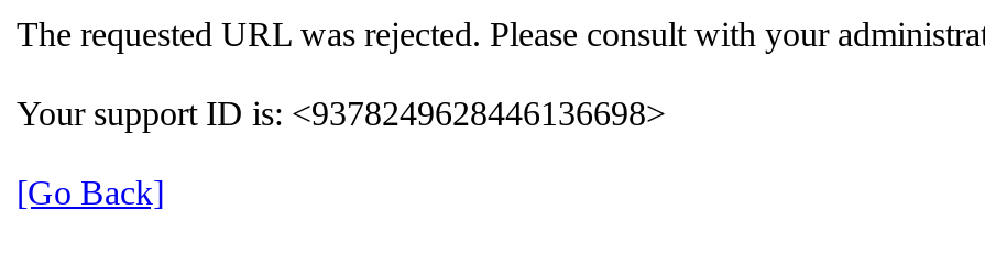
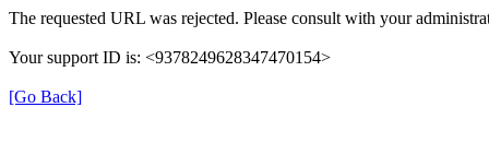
- Your support ID is: <9378249628446136698>
+ Your support ID is: <9378249628347470154>
